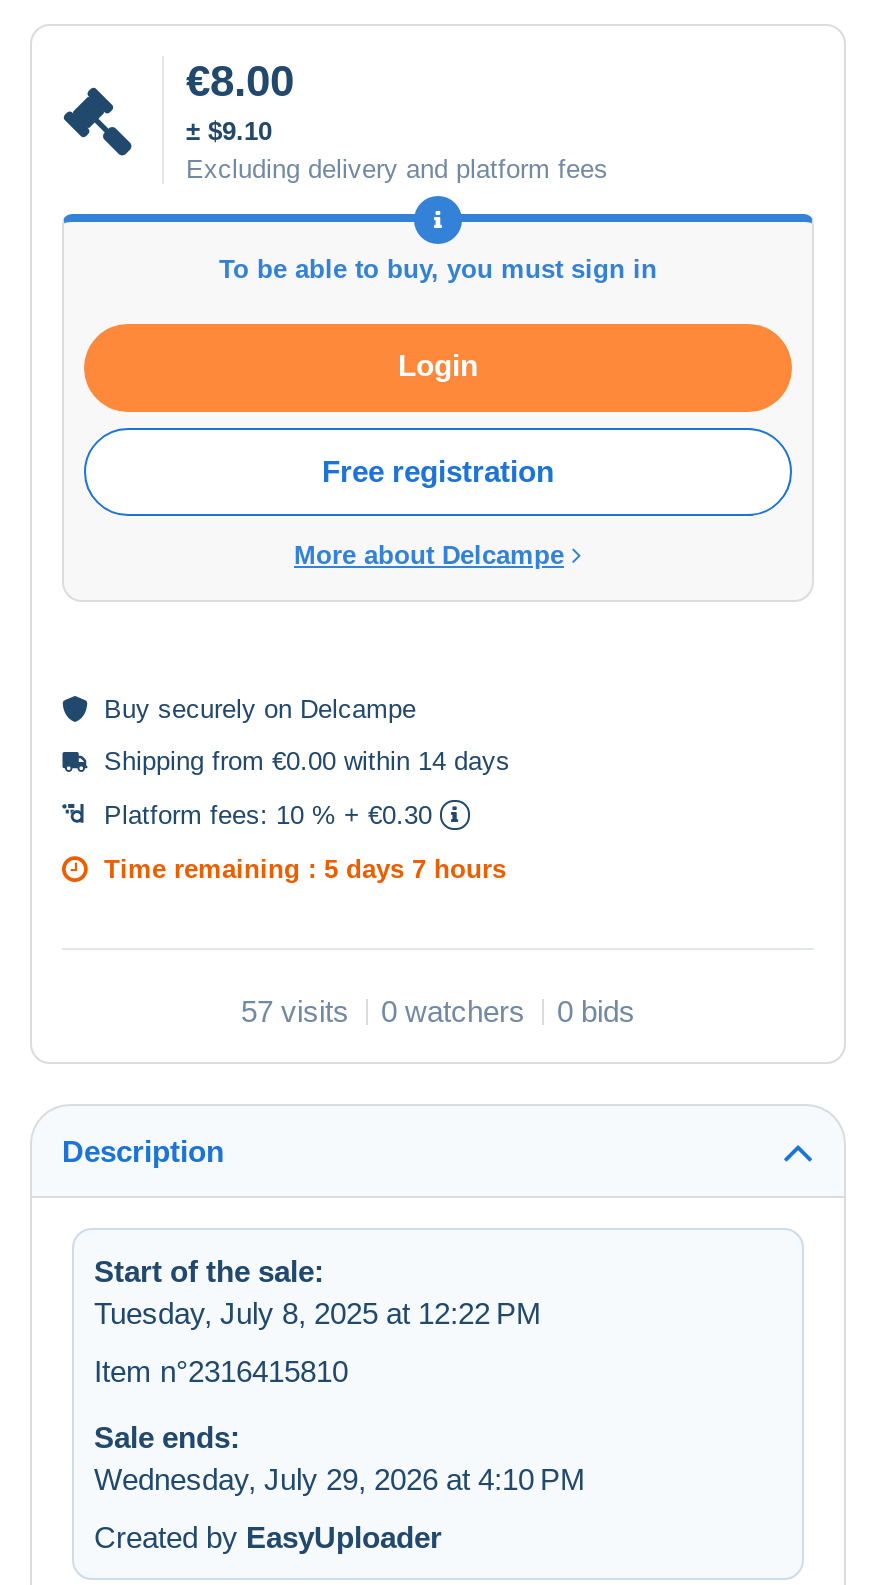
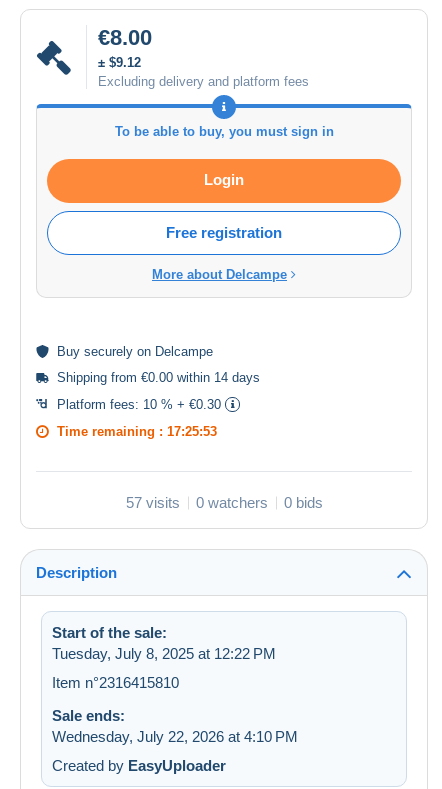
- ± $9.10
+ ± $9.12

- Time remaining : 5 days 7 hours
+ Time remaining : 17:25:53

- Wednesday, July 29, 2026 at 4:10 PM
+ Wednesday, July 22, 2026 at 4:10 PM
